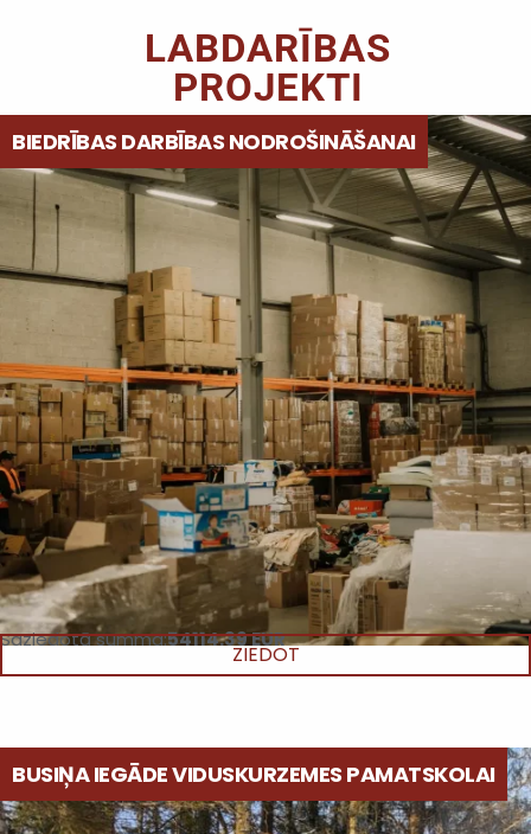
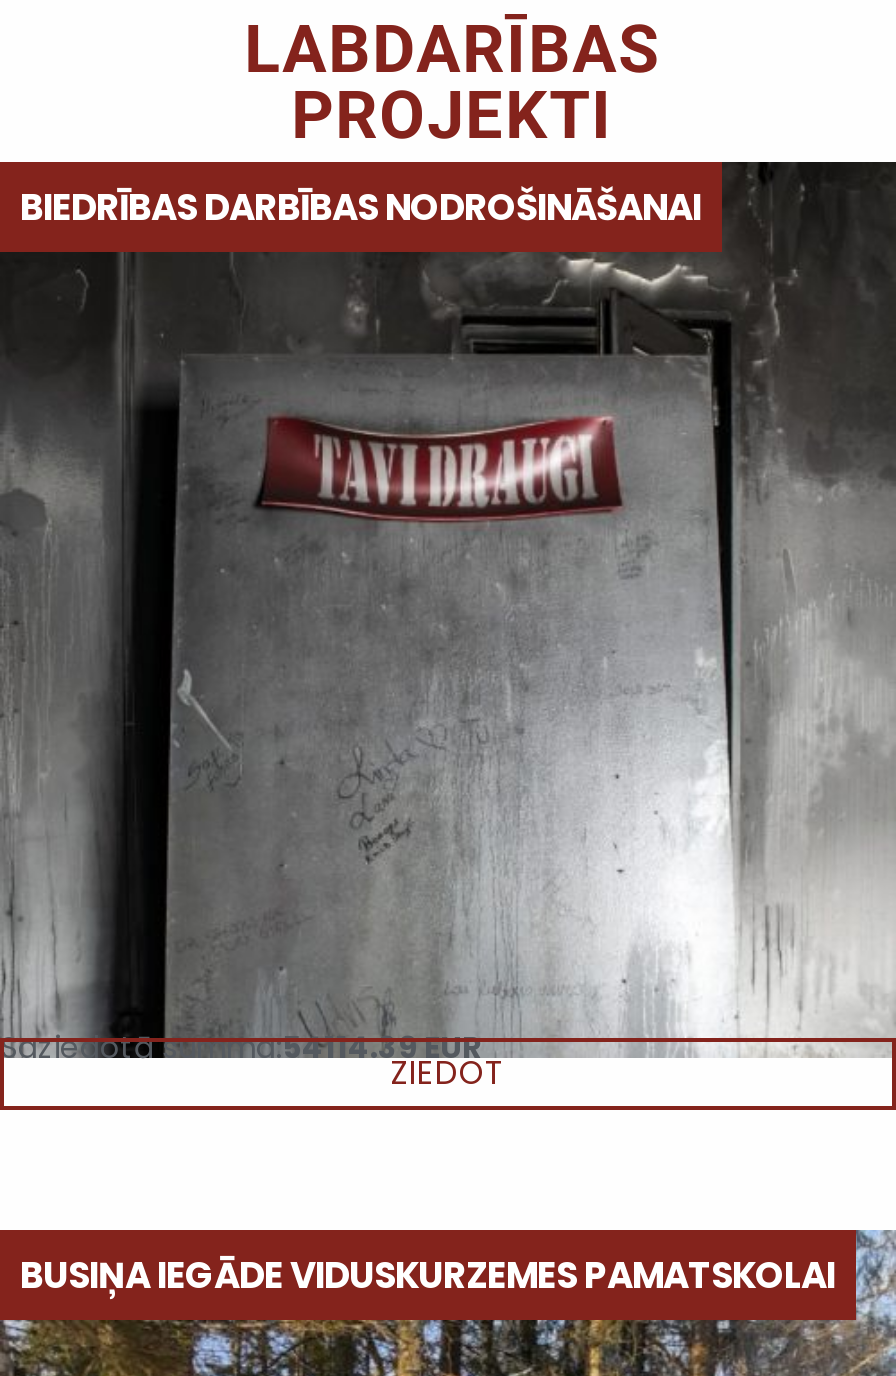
- [image]
+ [image]
